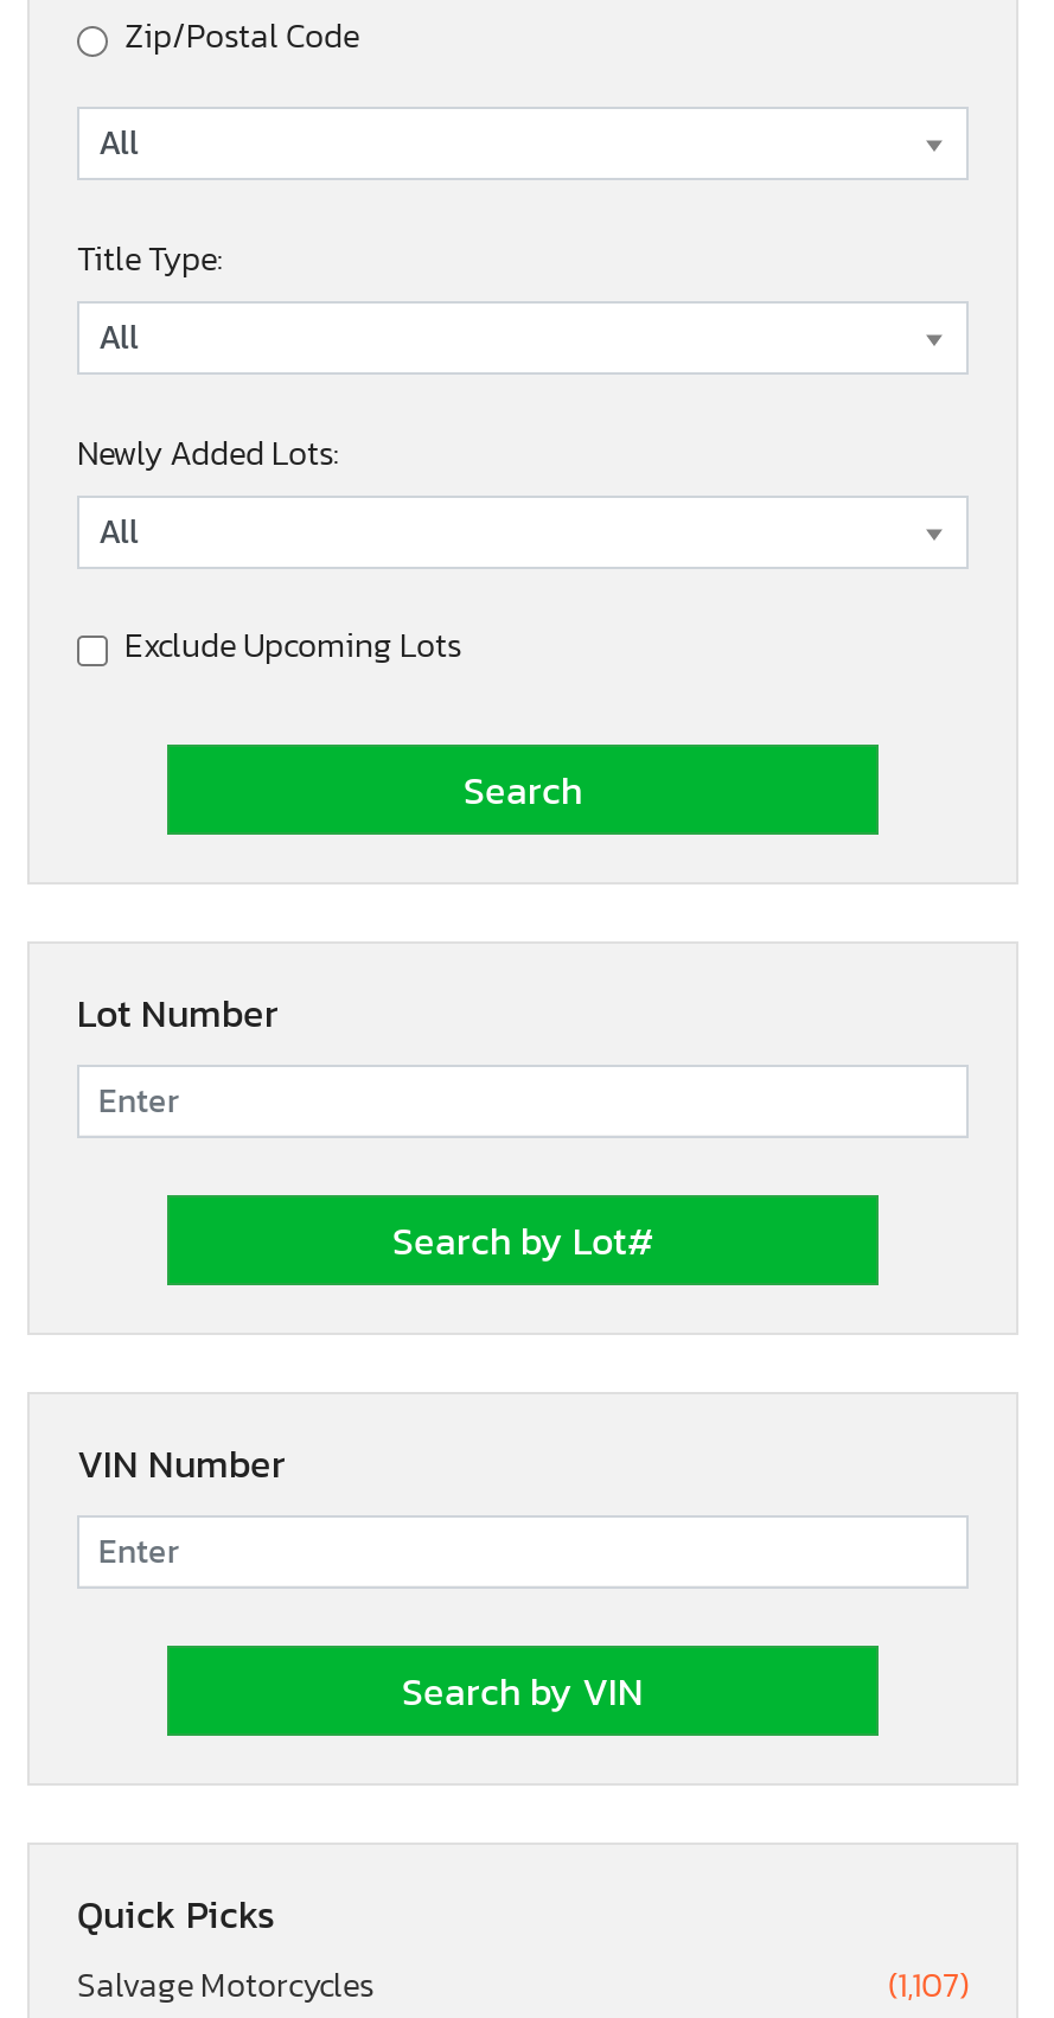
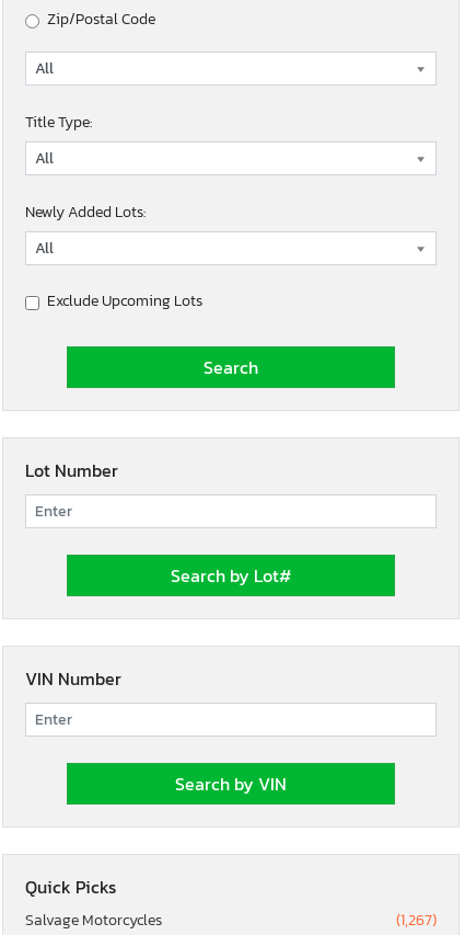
- (1,107)
+ (1,267)
